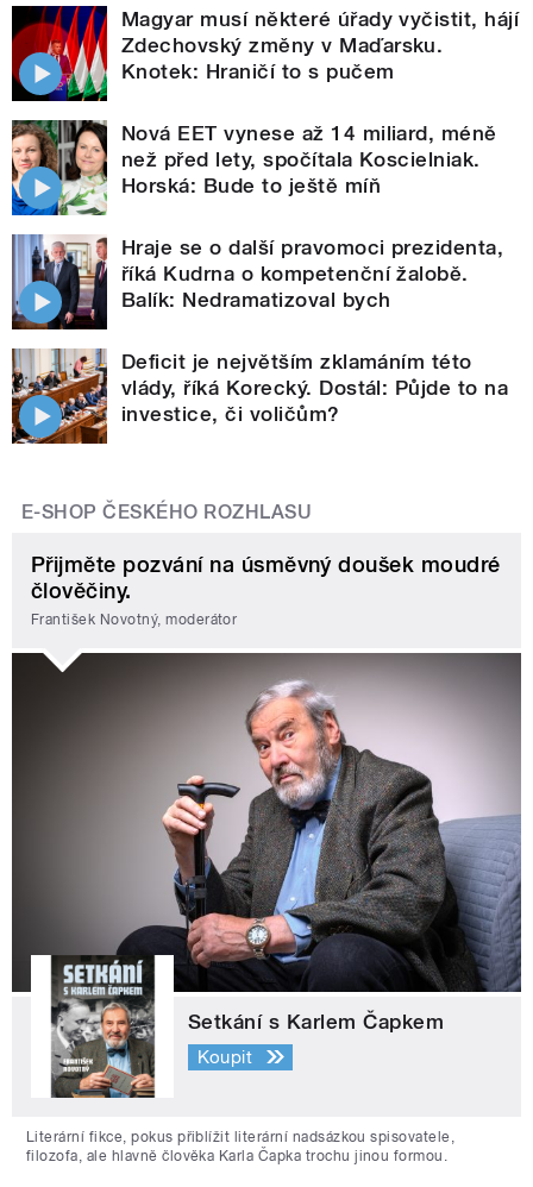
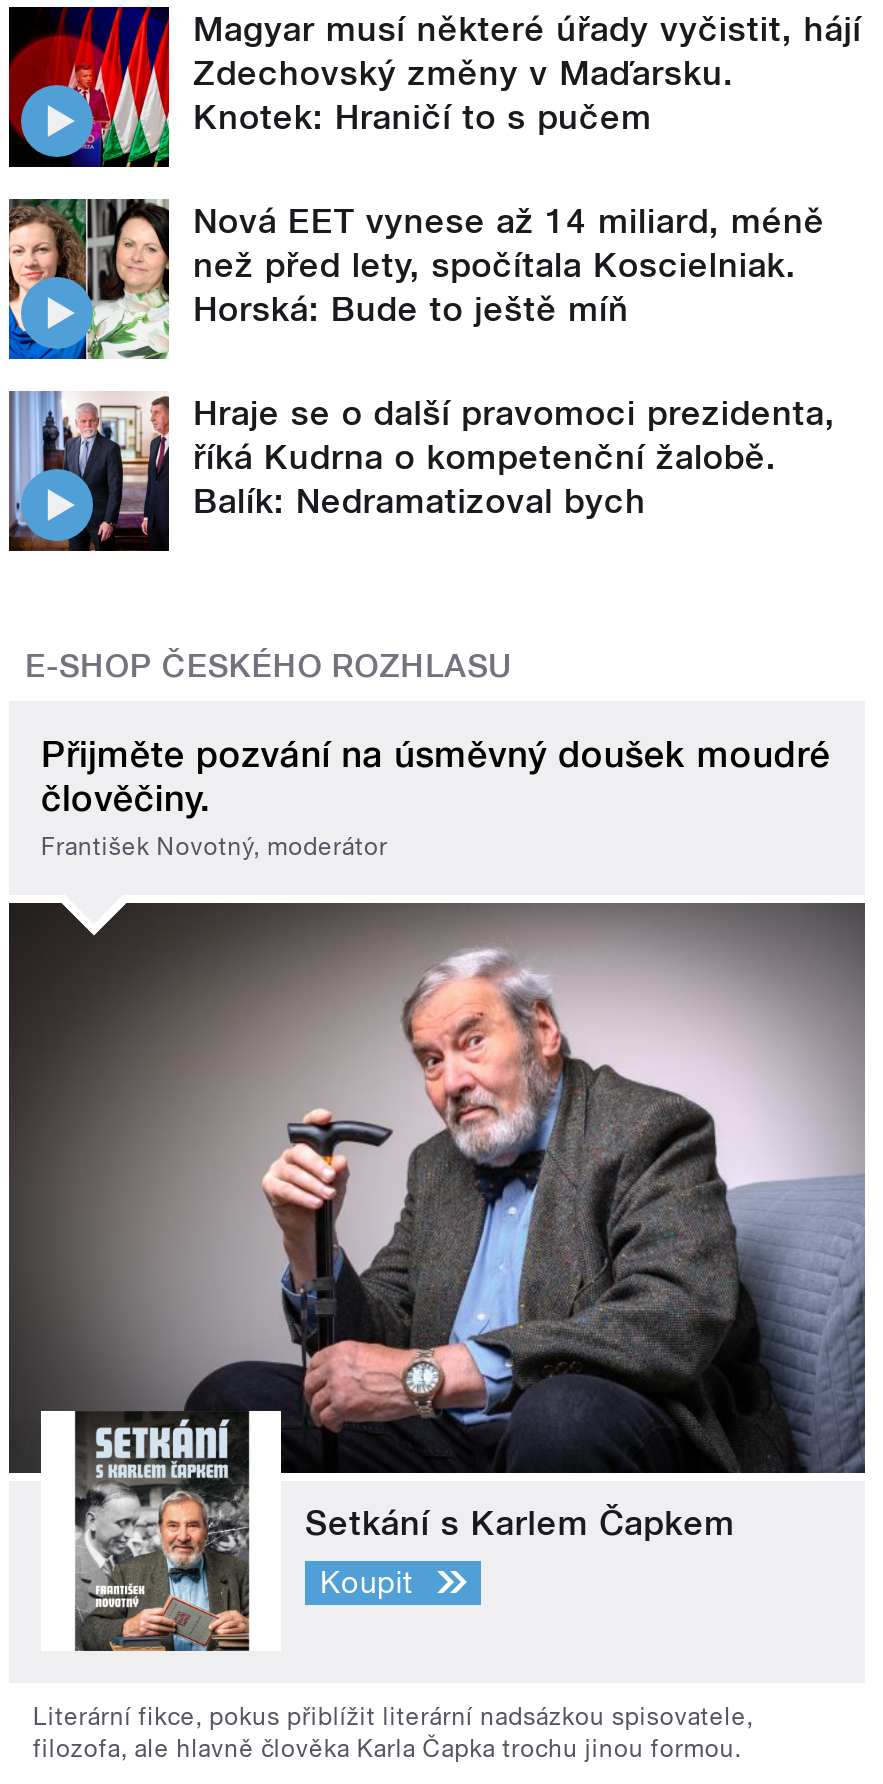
- [image]
- Deficit je největším zklamáním této
- vlády, říká Korecký. Dostál: Půjde to na
- investice, či voličům?
